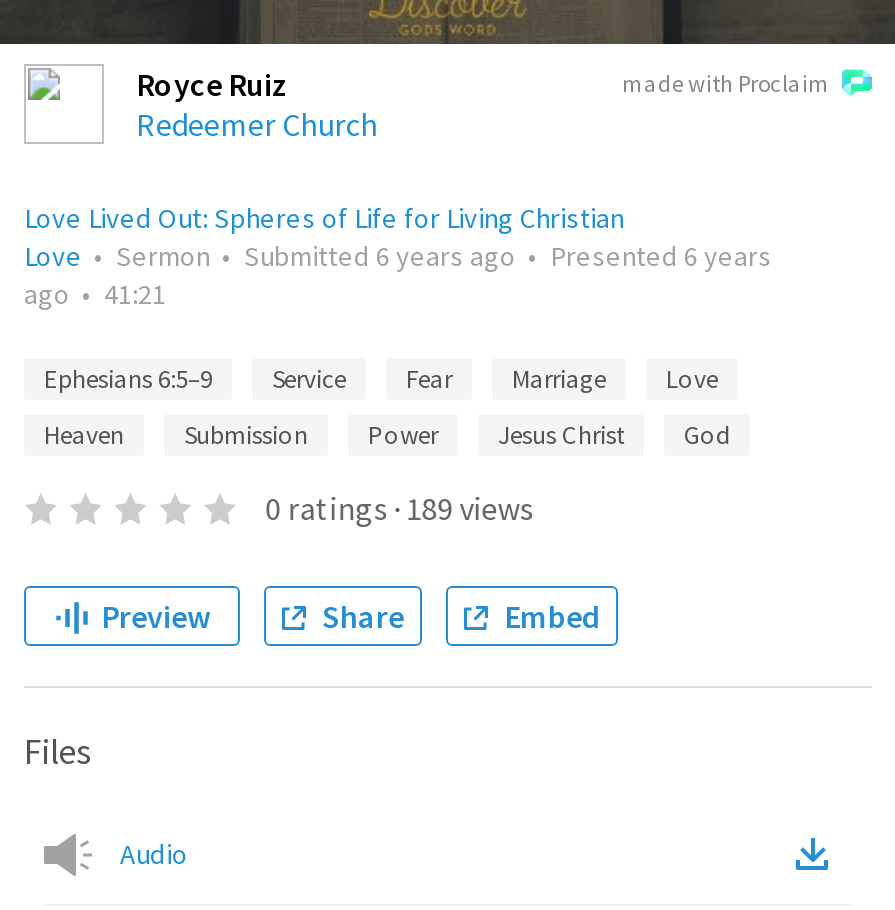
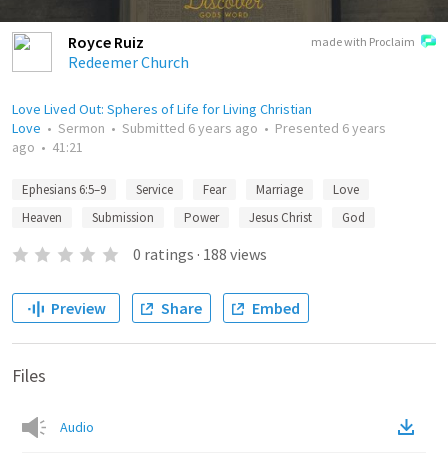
- 0 ratings · 189 views
+ 0 ratings · 188 views
